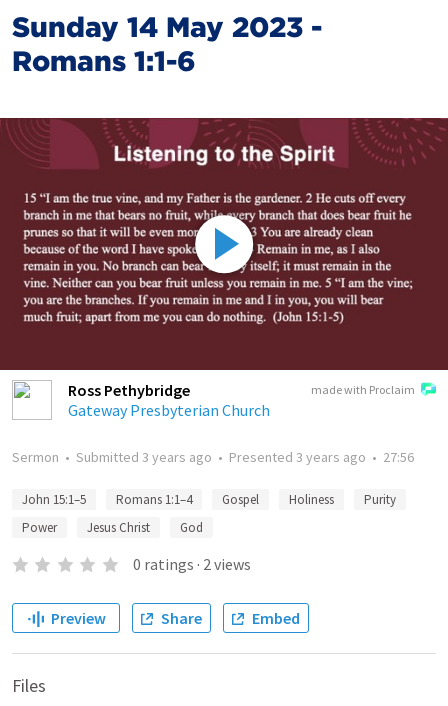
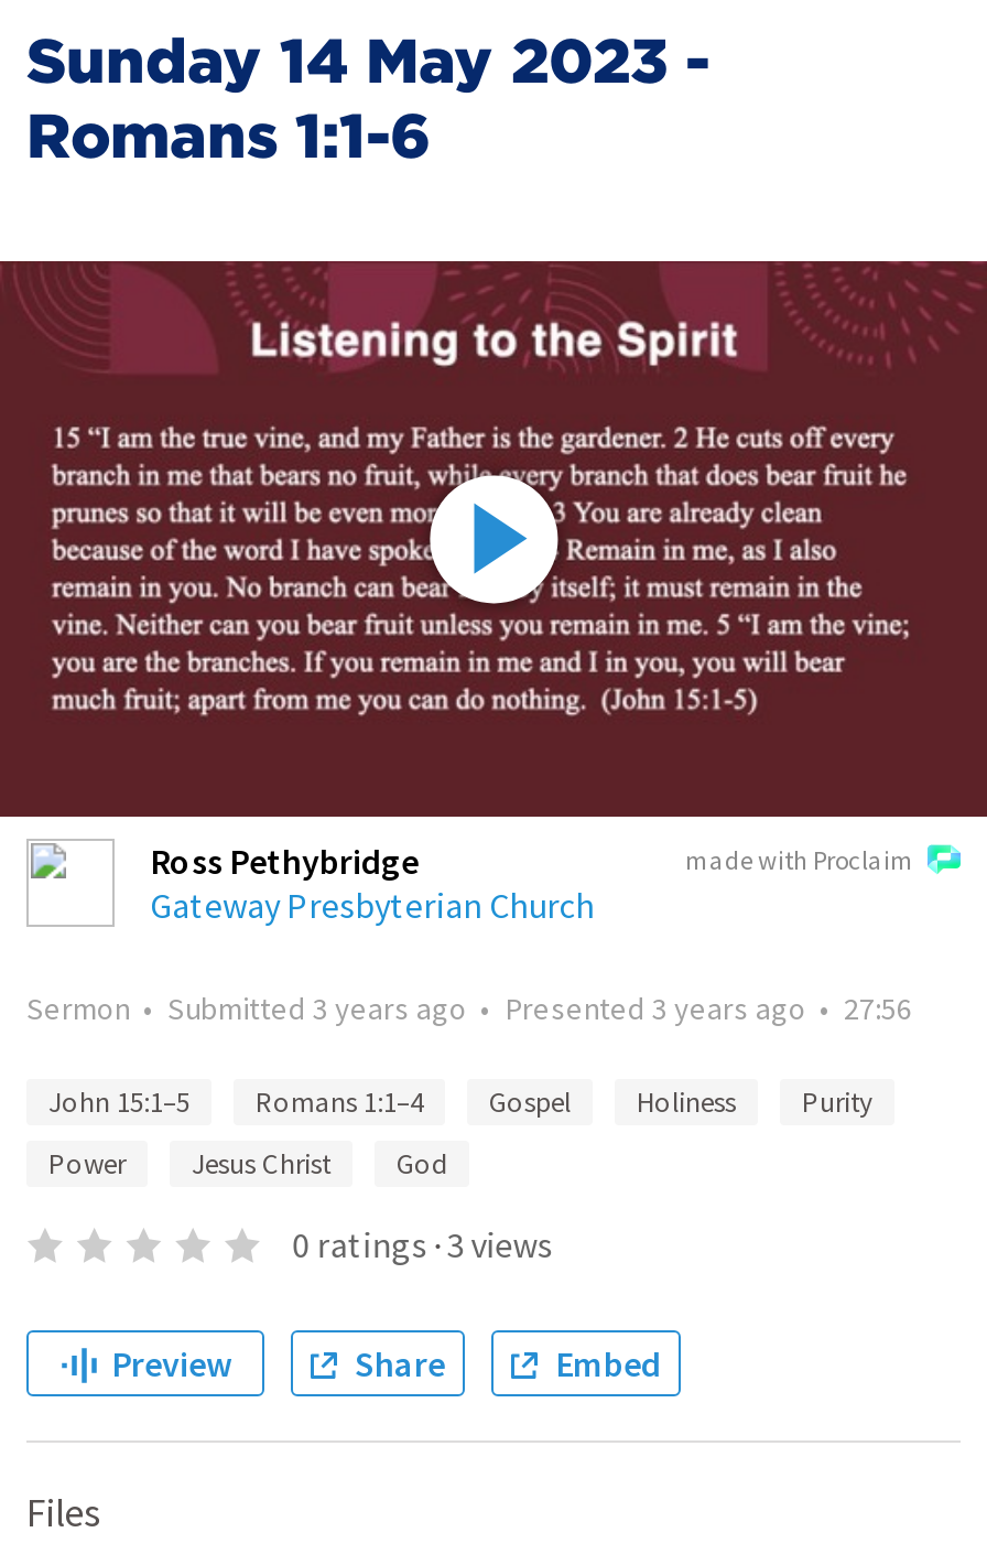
- 0 ratings · 2 views
+ 0 ratings · 3 views
